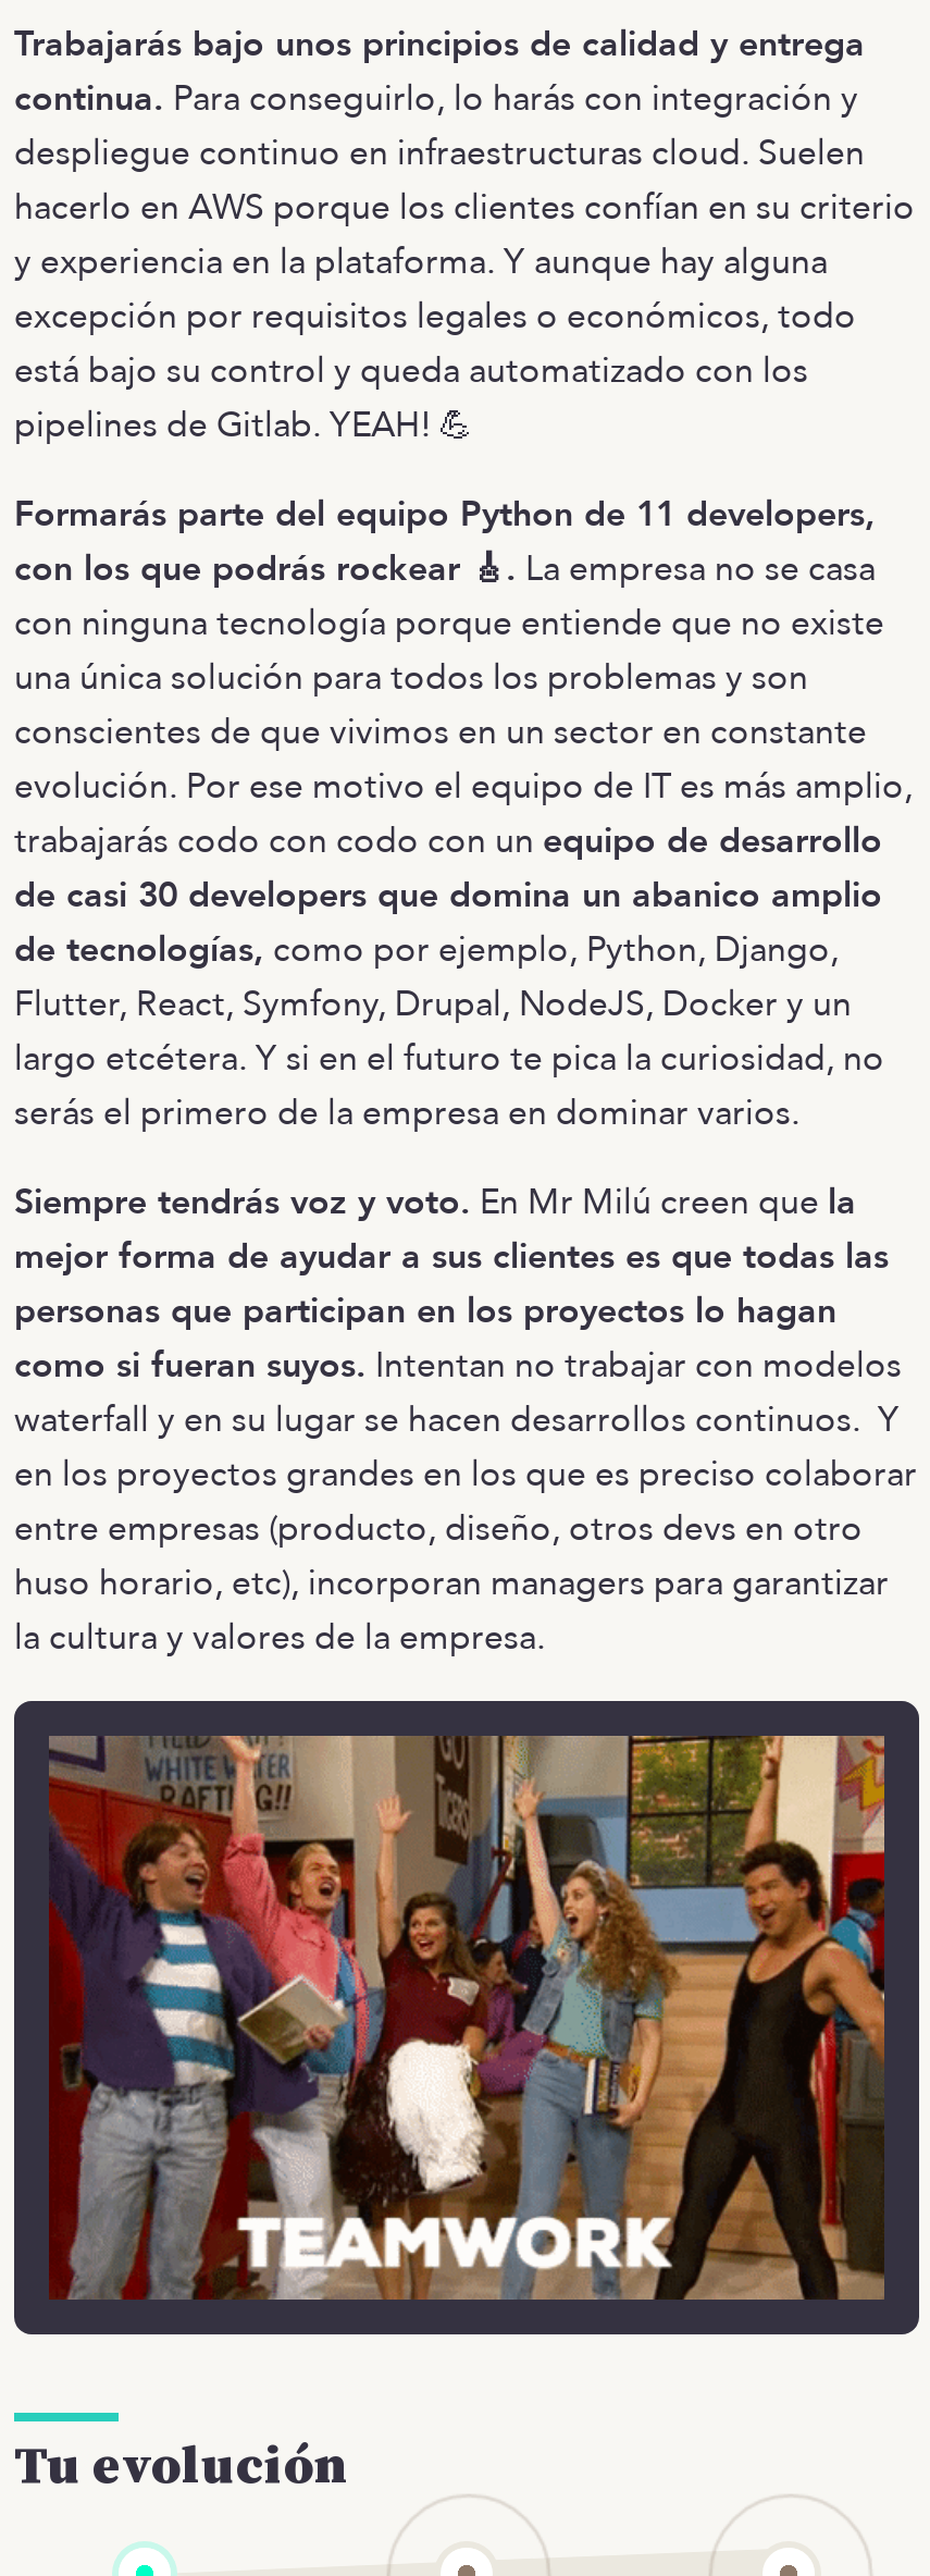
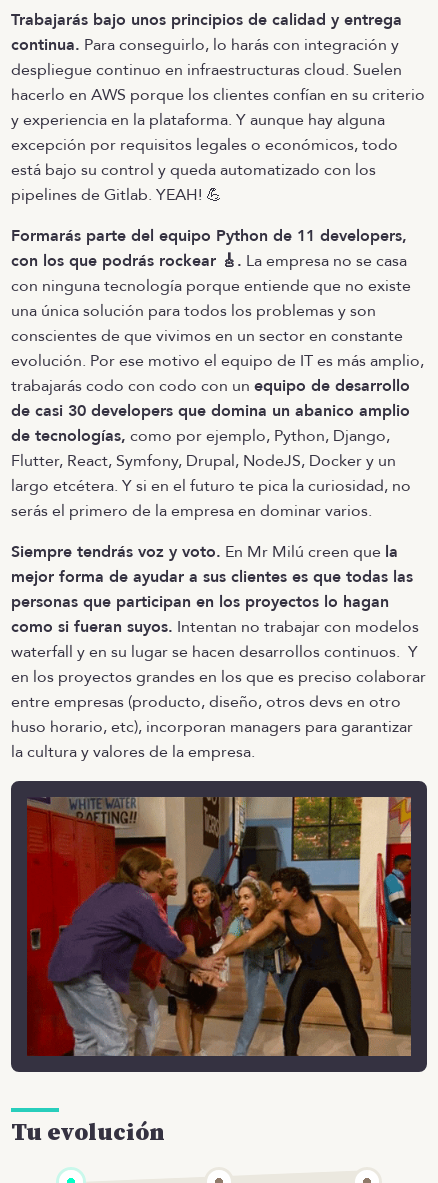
- [image]
+ [image]
